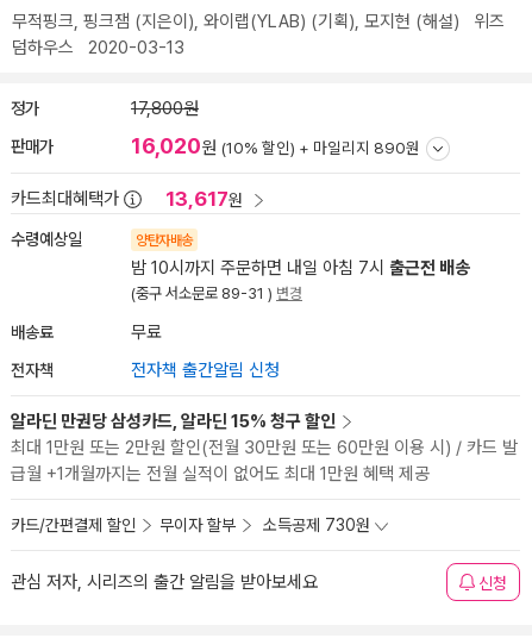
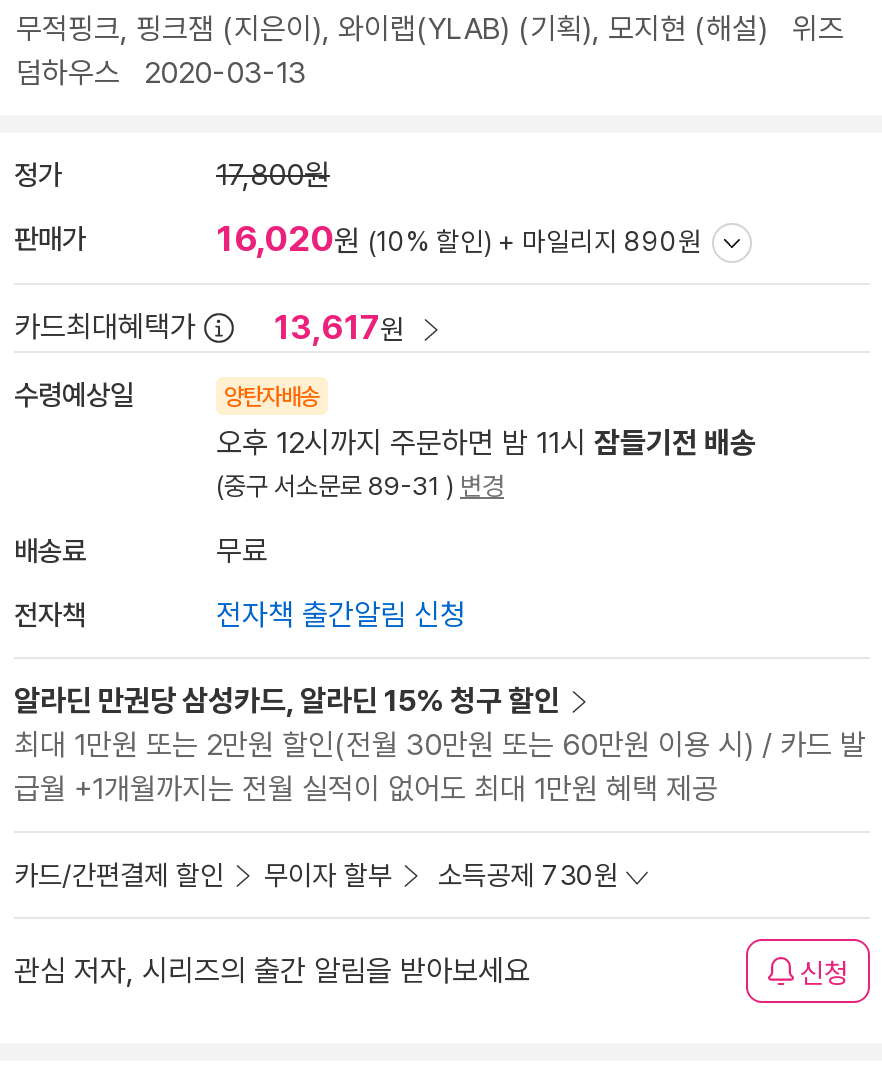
- 밤 10시까지 주문하면 내일 아침 7시 출근전 배송
+ 오후 12시까지 주문하면 밤 11시 잠들기전 배송
